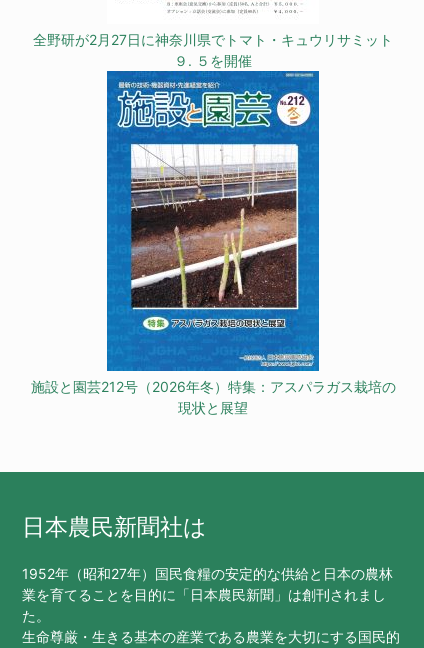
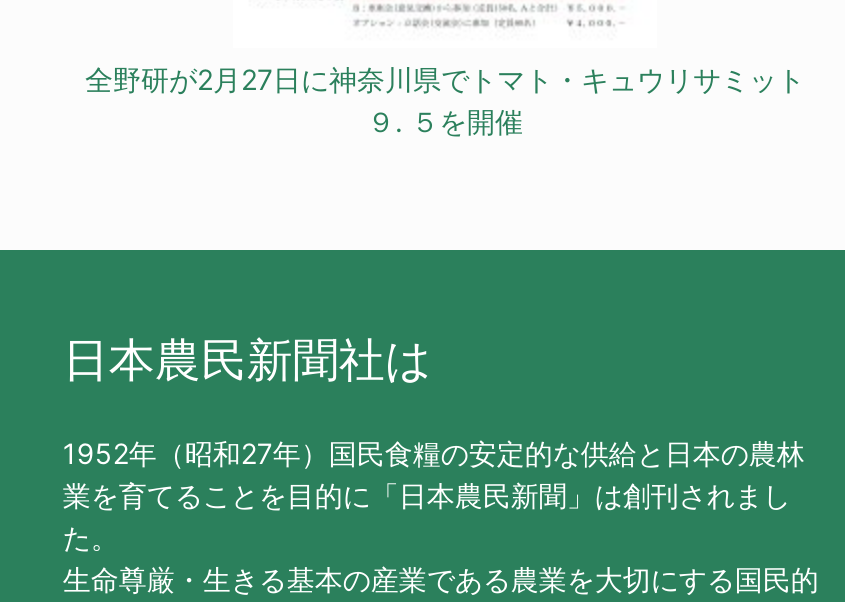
- [image]
- 施設と園芸212号（2026年冬）特集：アスパラガス栽培の
- 現状と展望
